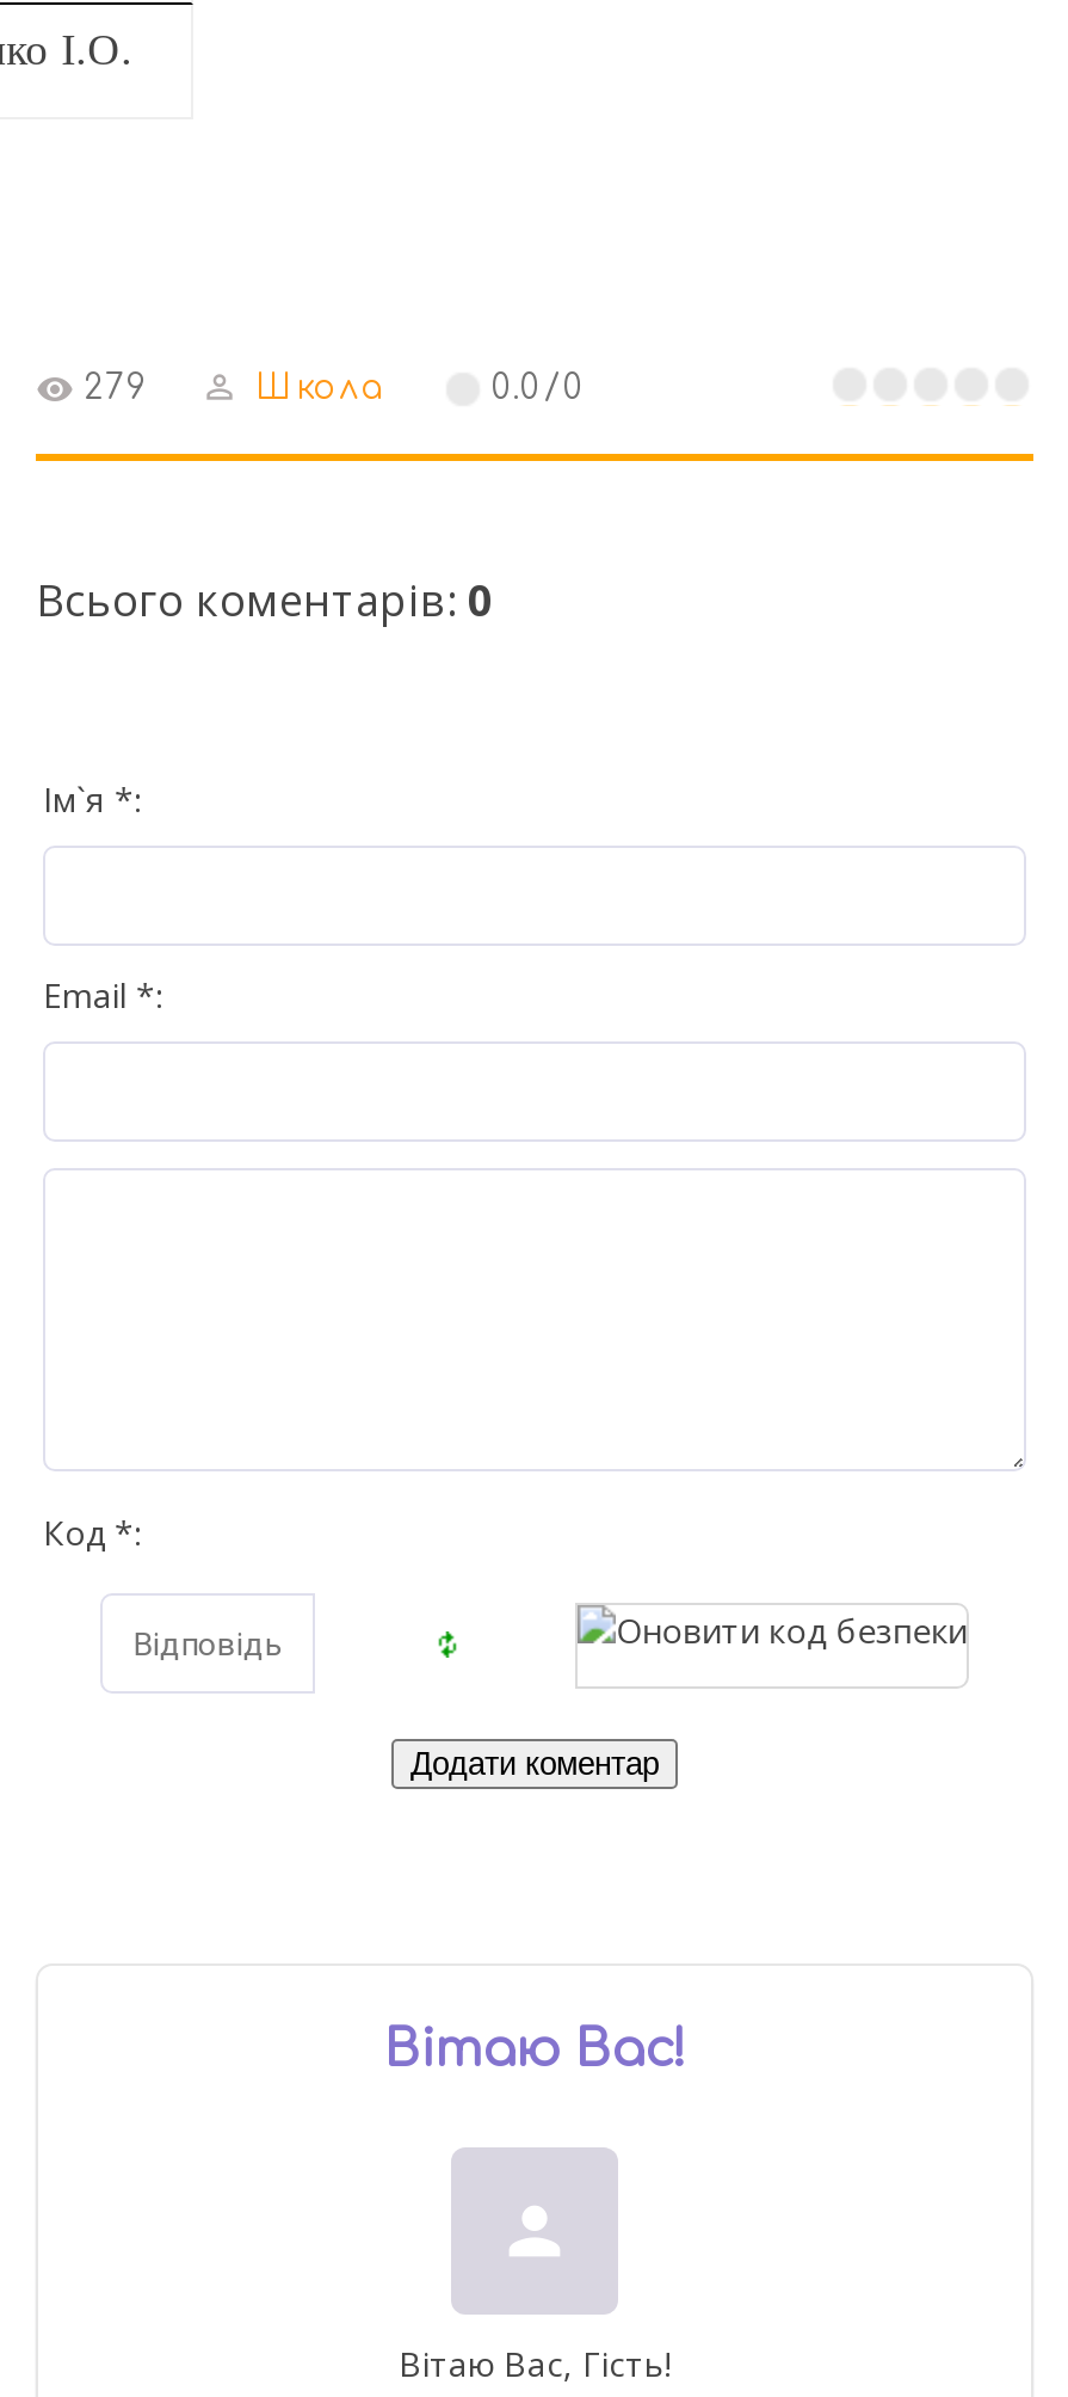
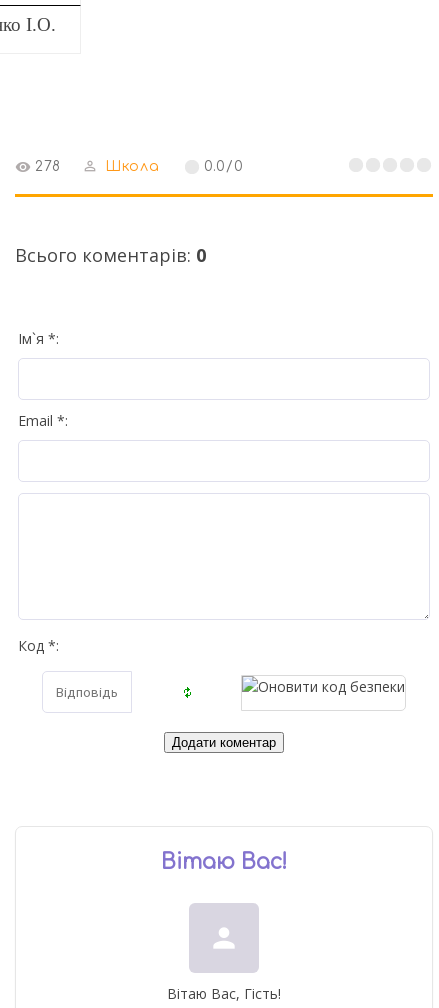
- 279
+ 278
